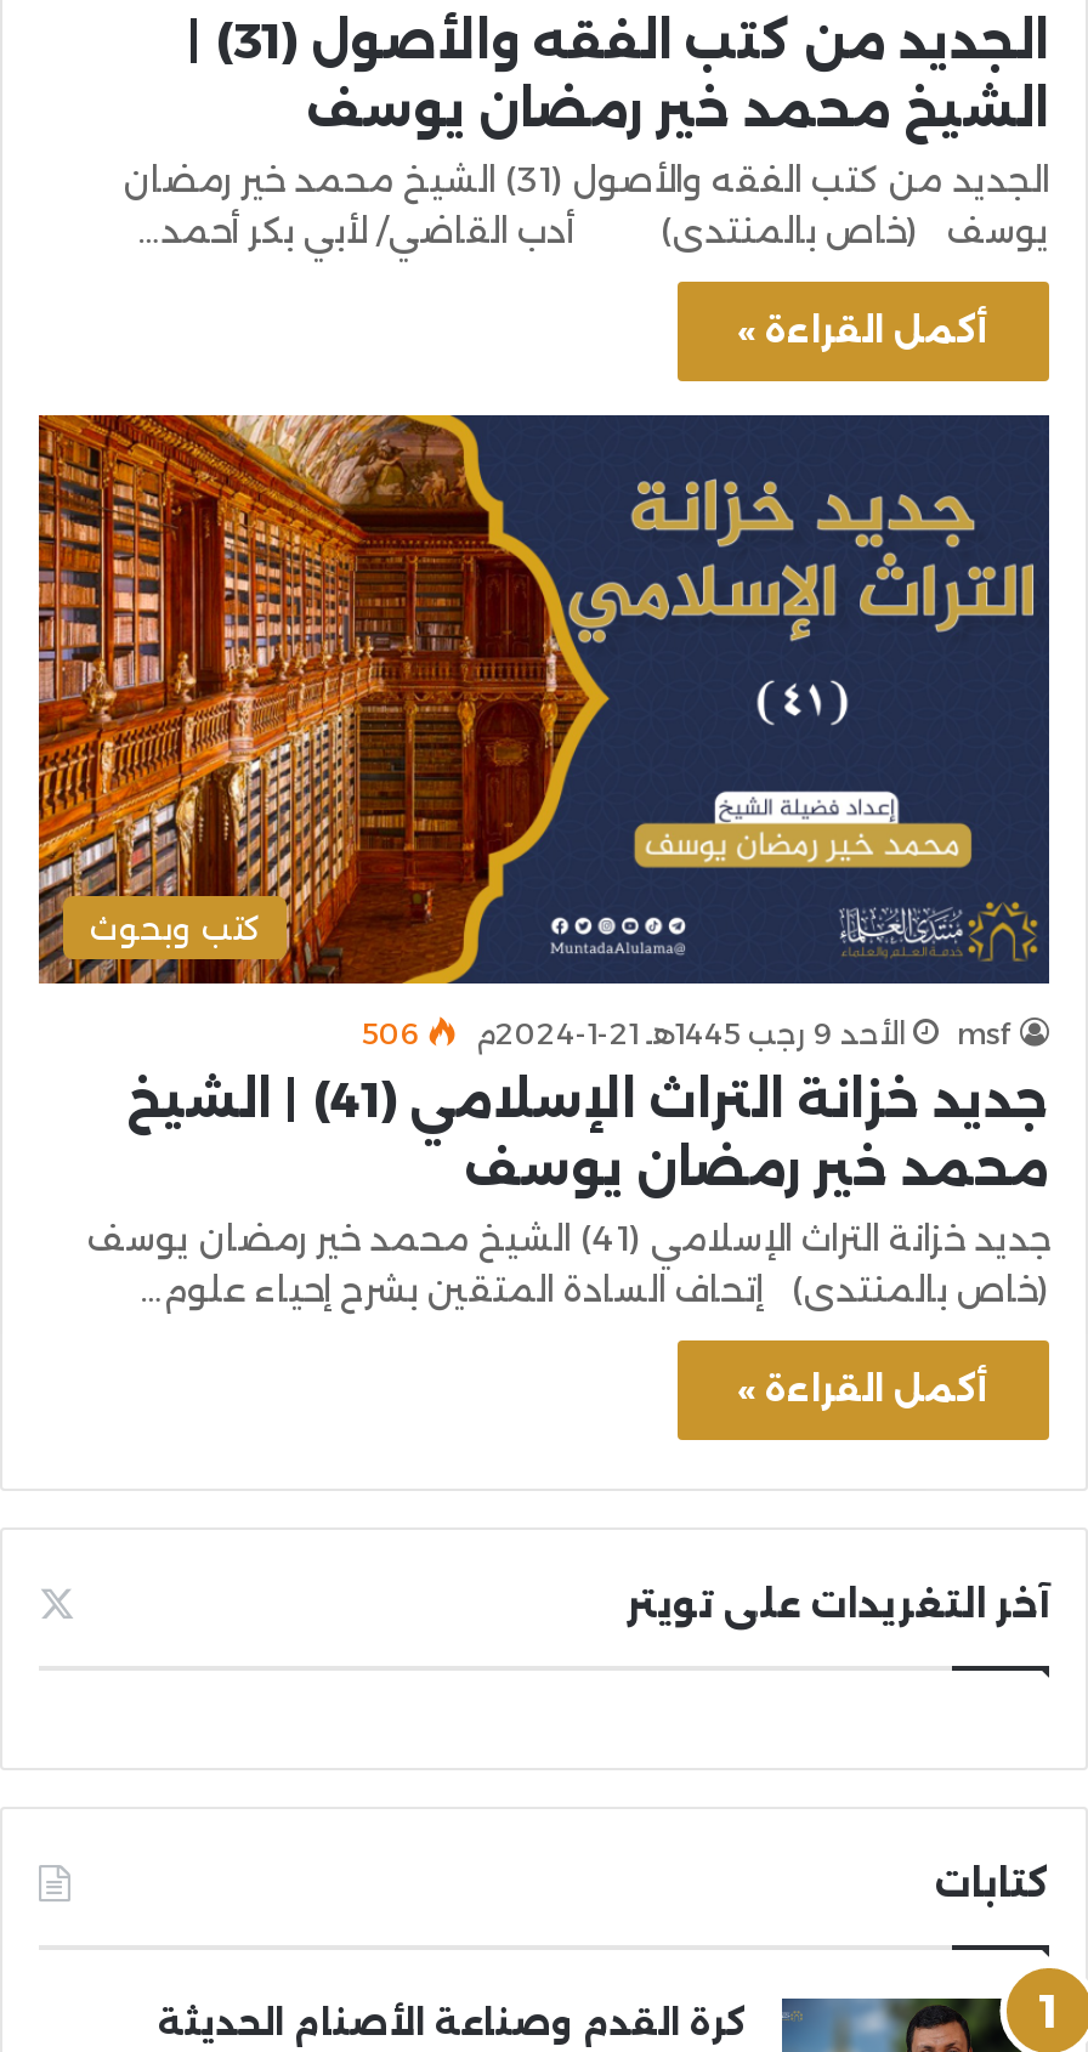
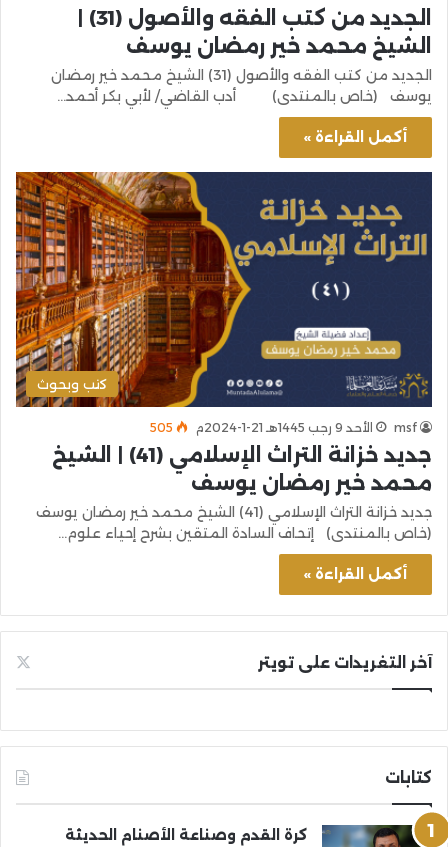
- 506
+ 505
